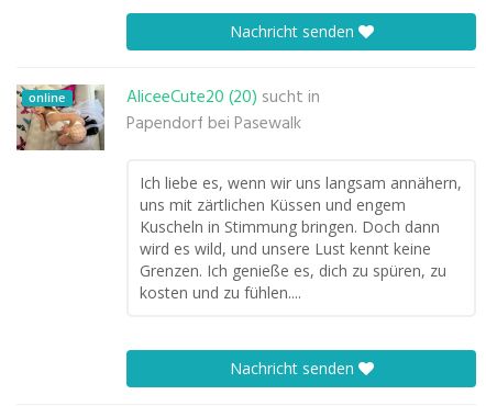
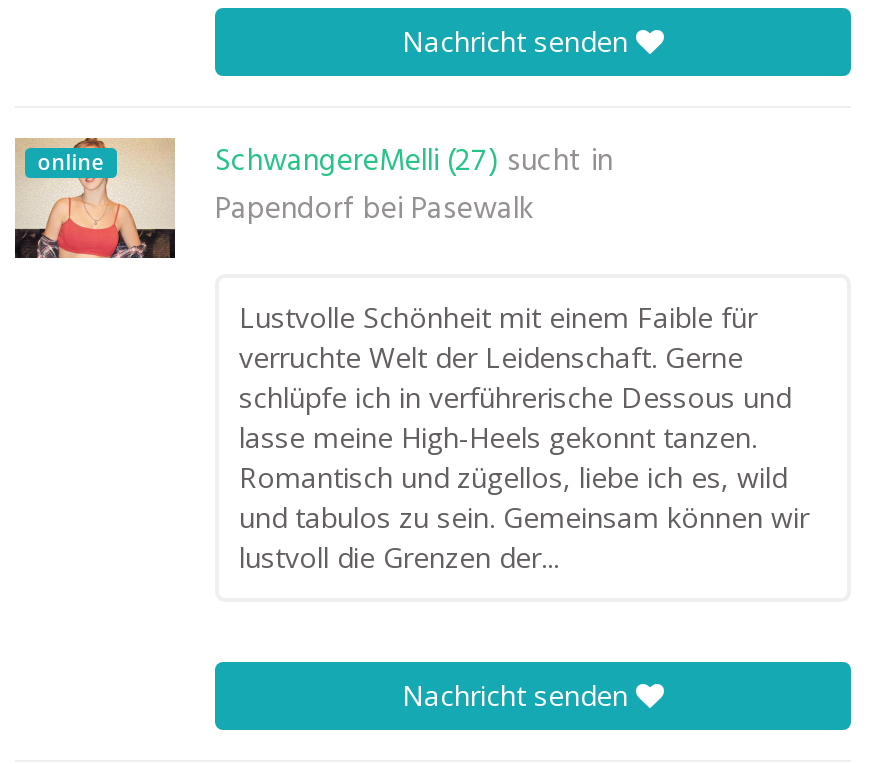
- [image]
- AliceeCute20 (20) sucht in
+ [image]
+ SchwangereMelli (27) sucht in

- Ich liebe es, wenn wir uns langsam annähern,
- uns mit zärtlichen Küssen und engem
- Kuscheln in Stimmung bringen. Doch dann
- wird es wild, und unsere Lust kennt keine
- Grenzen. Ich genieße es, dich zu spüren, zu
- kosten und zu fühlen....
+ Lustvolle Schönheit mit einem Faible für
+ verruchte Welt der Leidenschaft. Gerne
+ schlüpfe ich in verführerische Dessous und
+ lasse meine High-Heels gekonnt tanzen.
+ Romantisch und zügellos, liebe ich es, wild
+ und tabulos zu sein. Gemeinsam können wir
+ lustvoll die Grenzen der...
